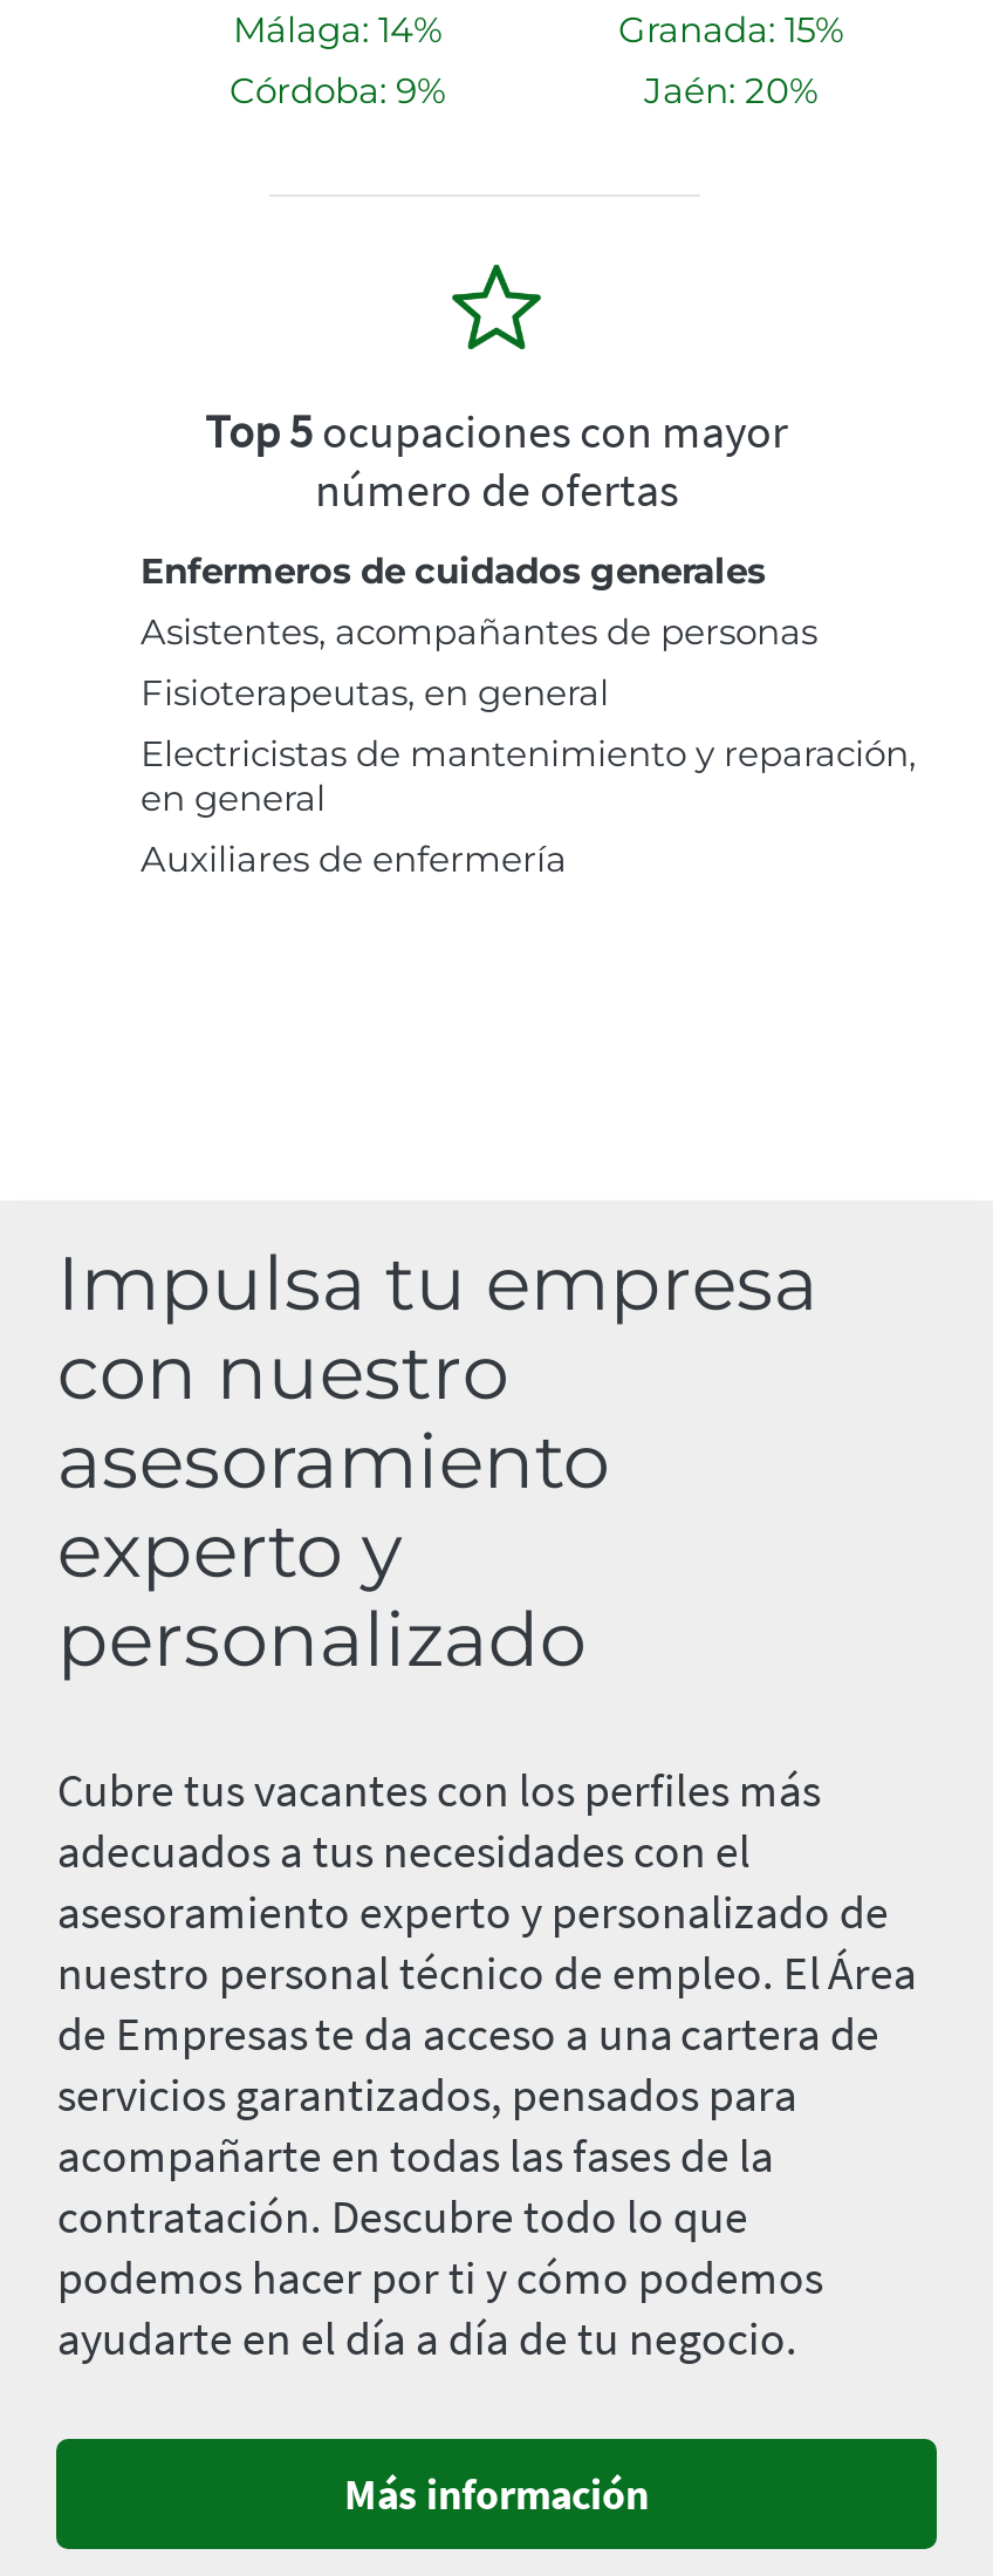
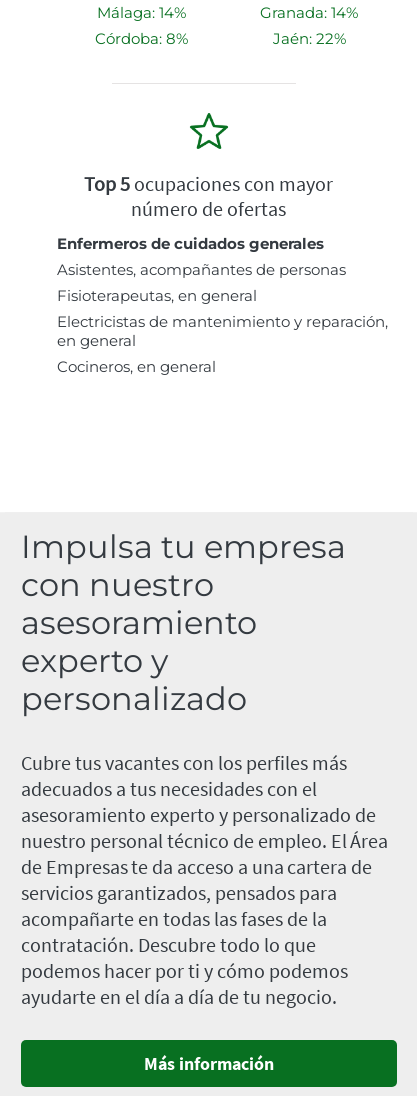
- Granada: 15%
+ Granada: 14%

- Córdoba: 9%
+ Córdoba: 8%

- Jaén: 20%
+ Jaén: 22%

- Auxiliares de enfermería
+ Cocineros, en general
